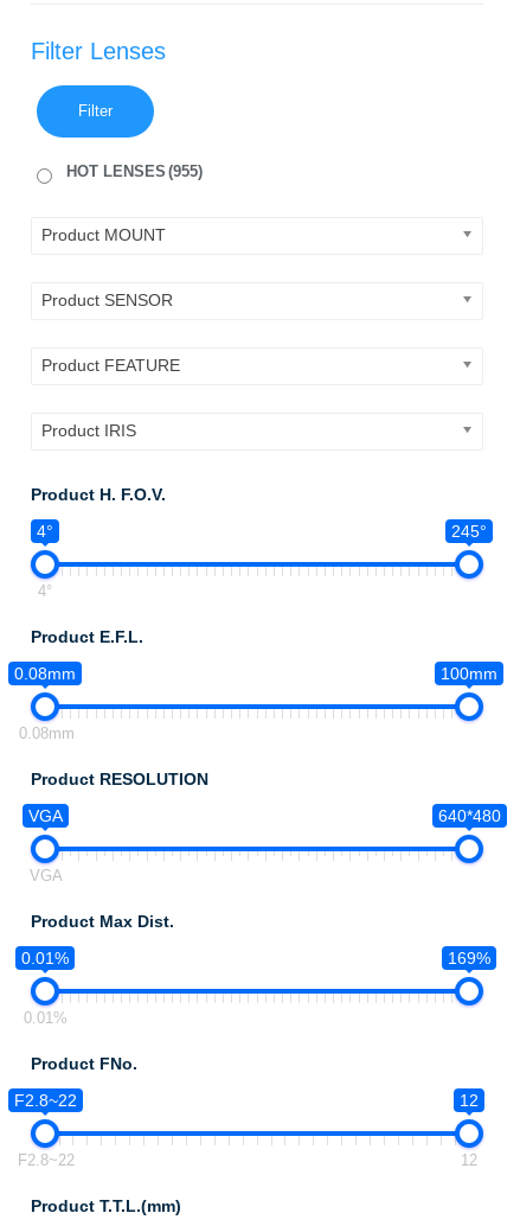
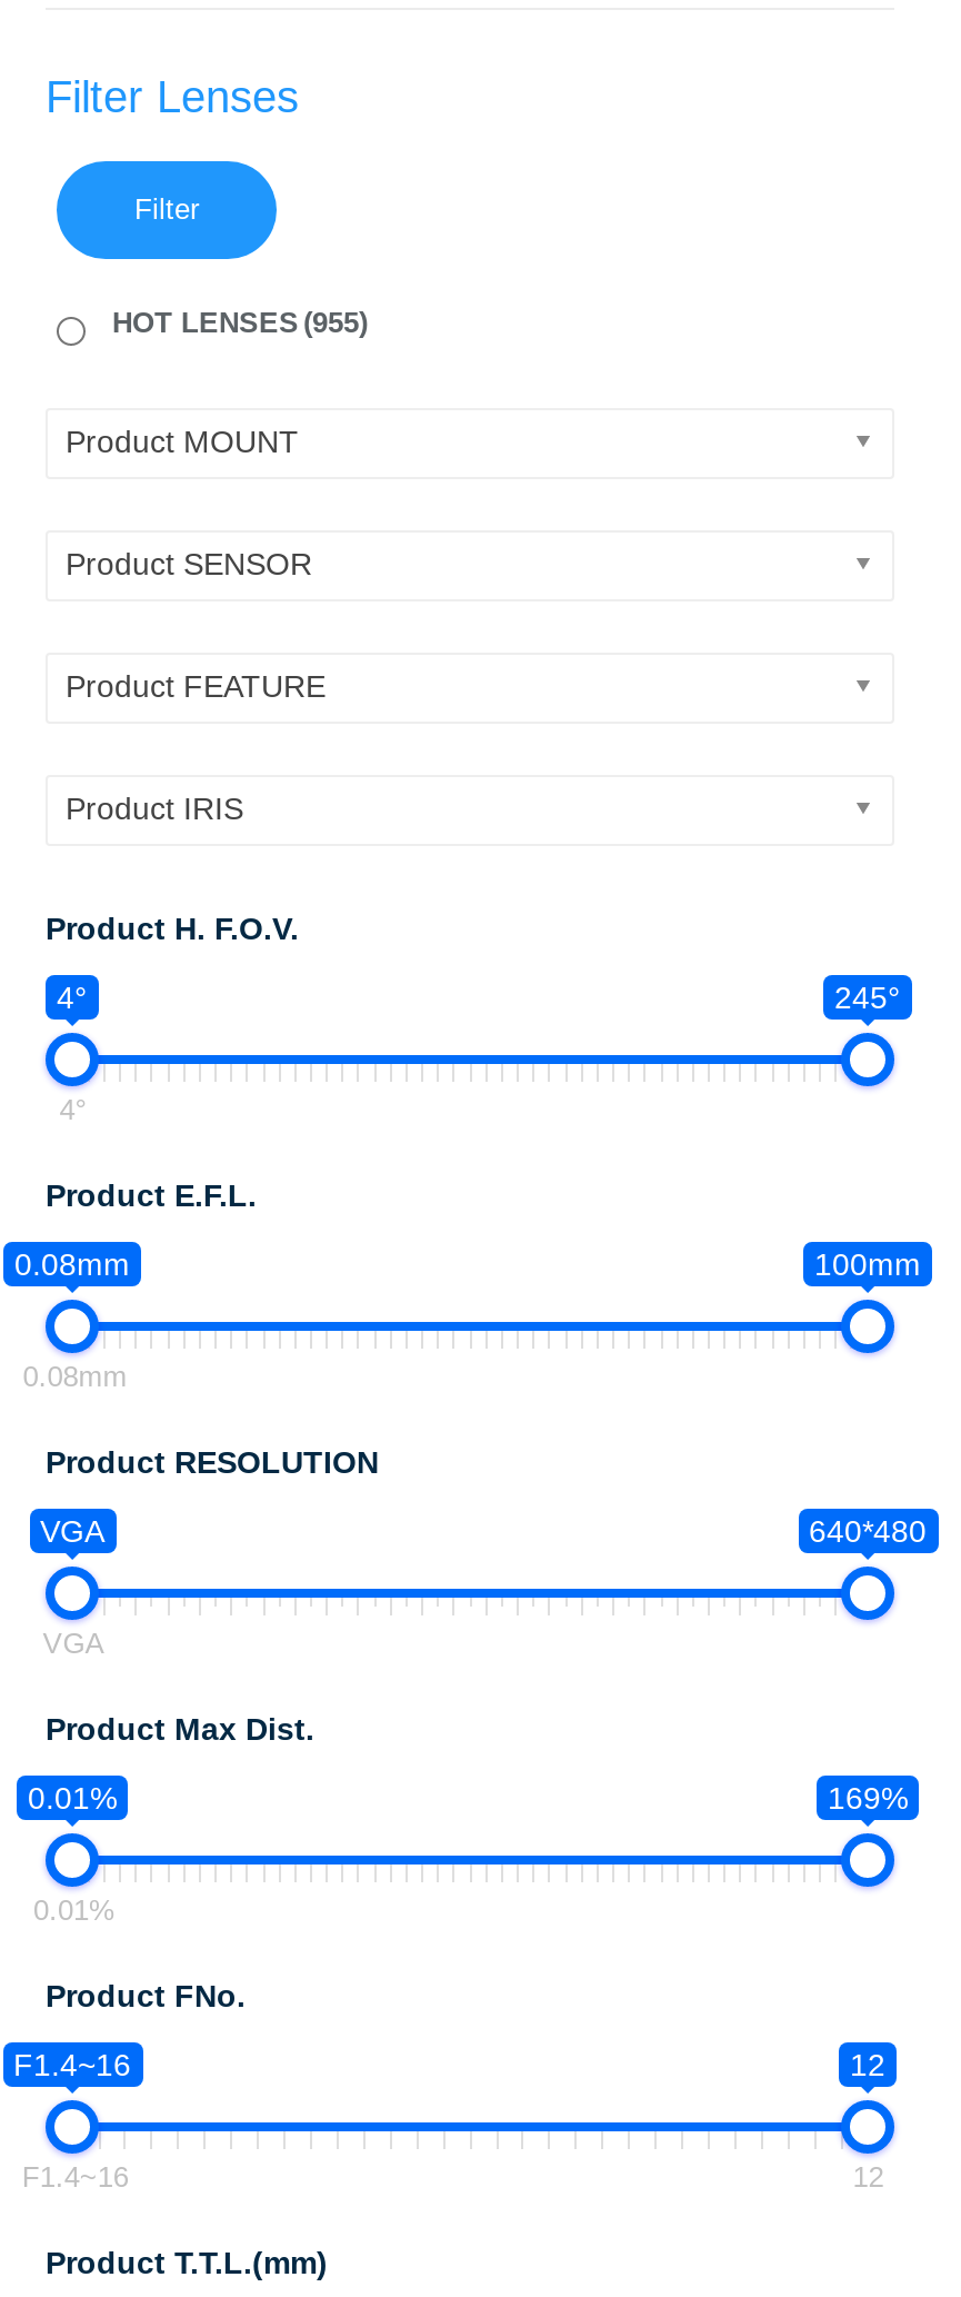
- F2.8~22
+ F1.4~16

- F2.8~22
+ F1.4~16
